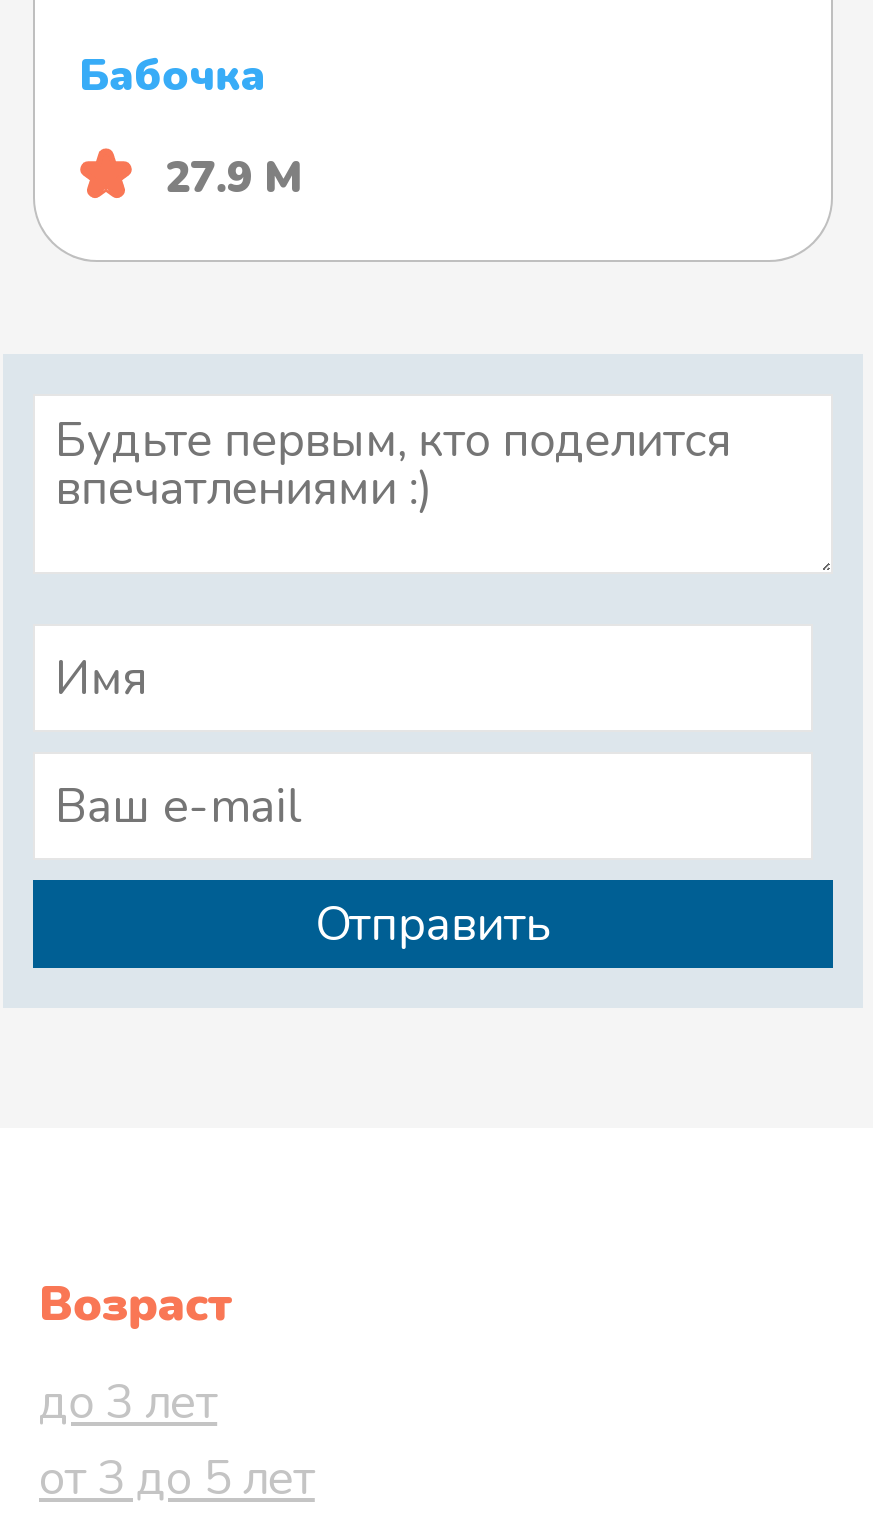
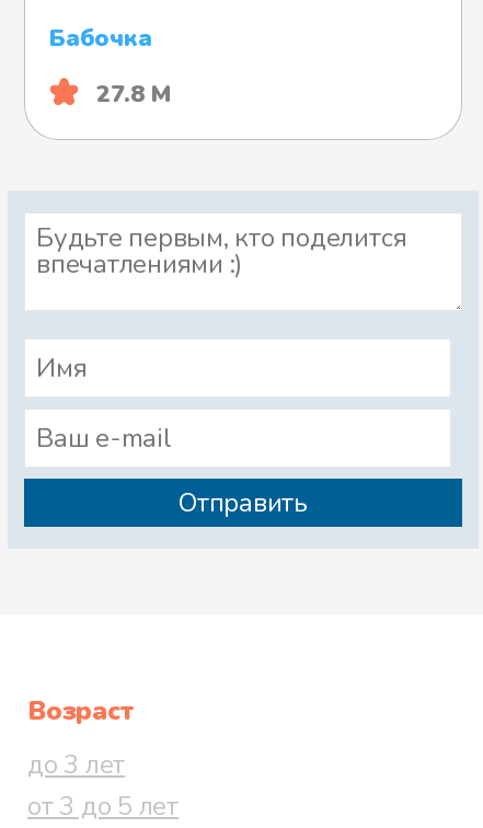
- 27.9 М
+ 27.8 М
